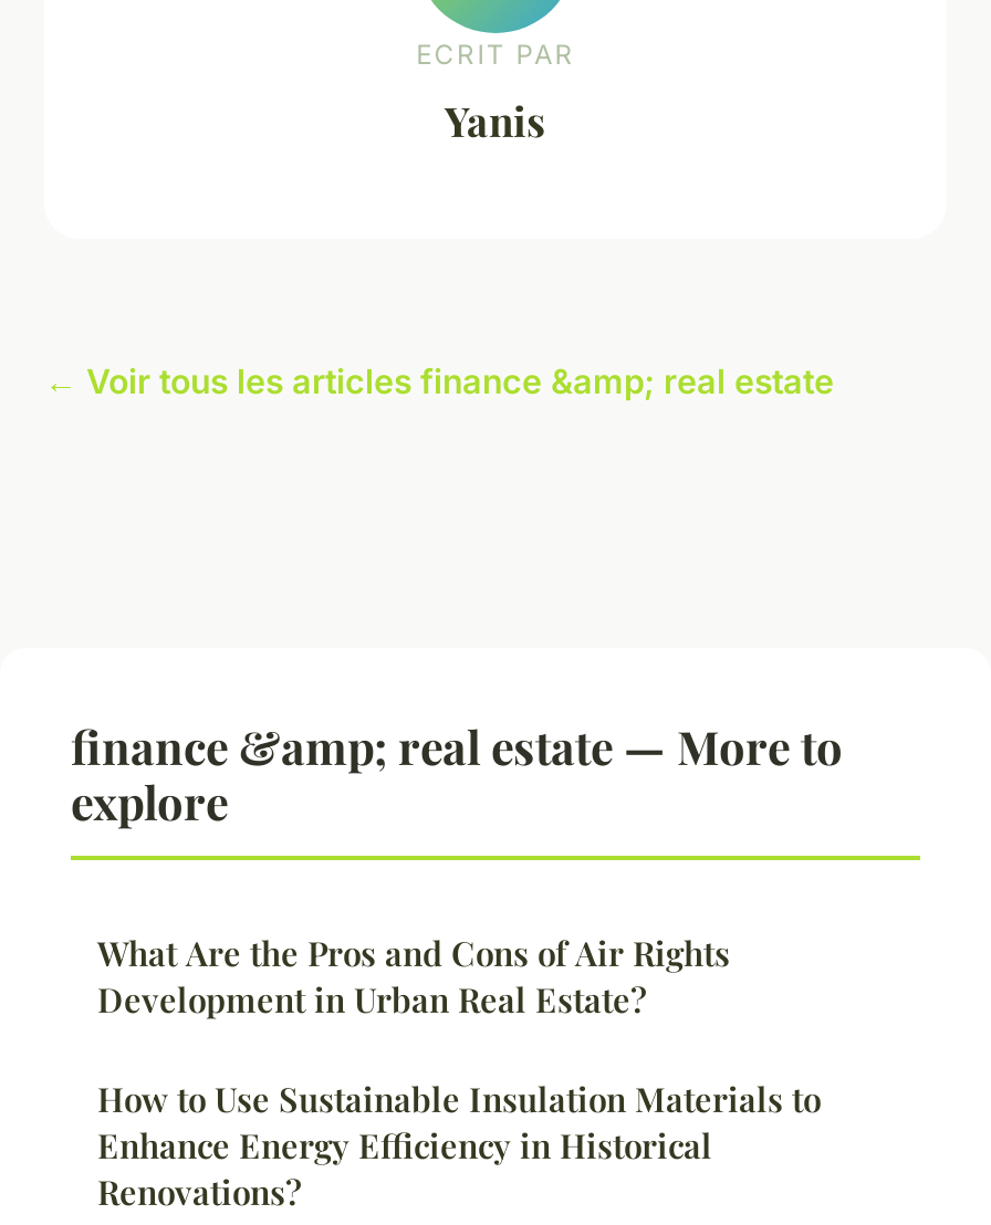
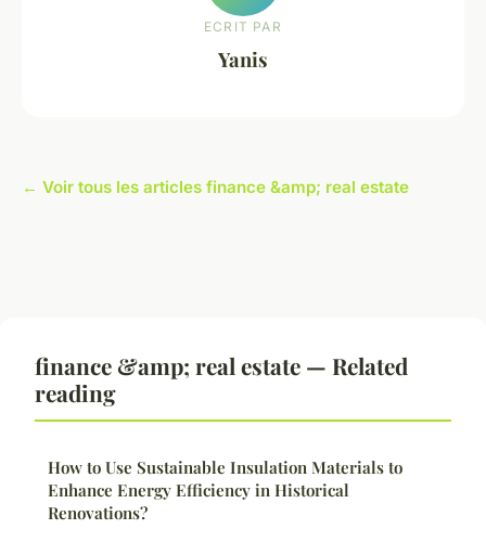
- finance &amp; real estate — More to
- explore
- What Are the Pros and Cons of Air Rights
- Development in Urban Real Estate?
+ finance &amp; real estate — Related
+ reading
